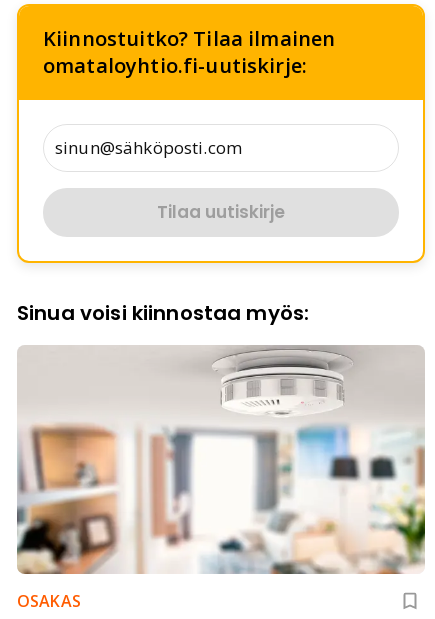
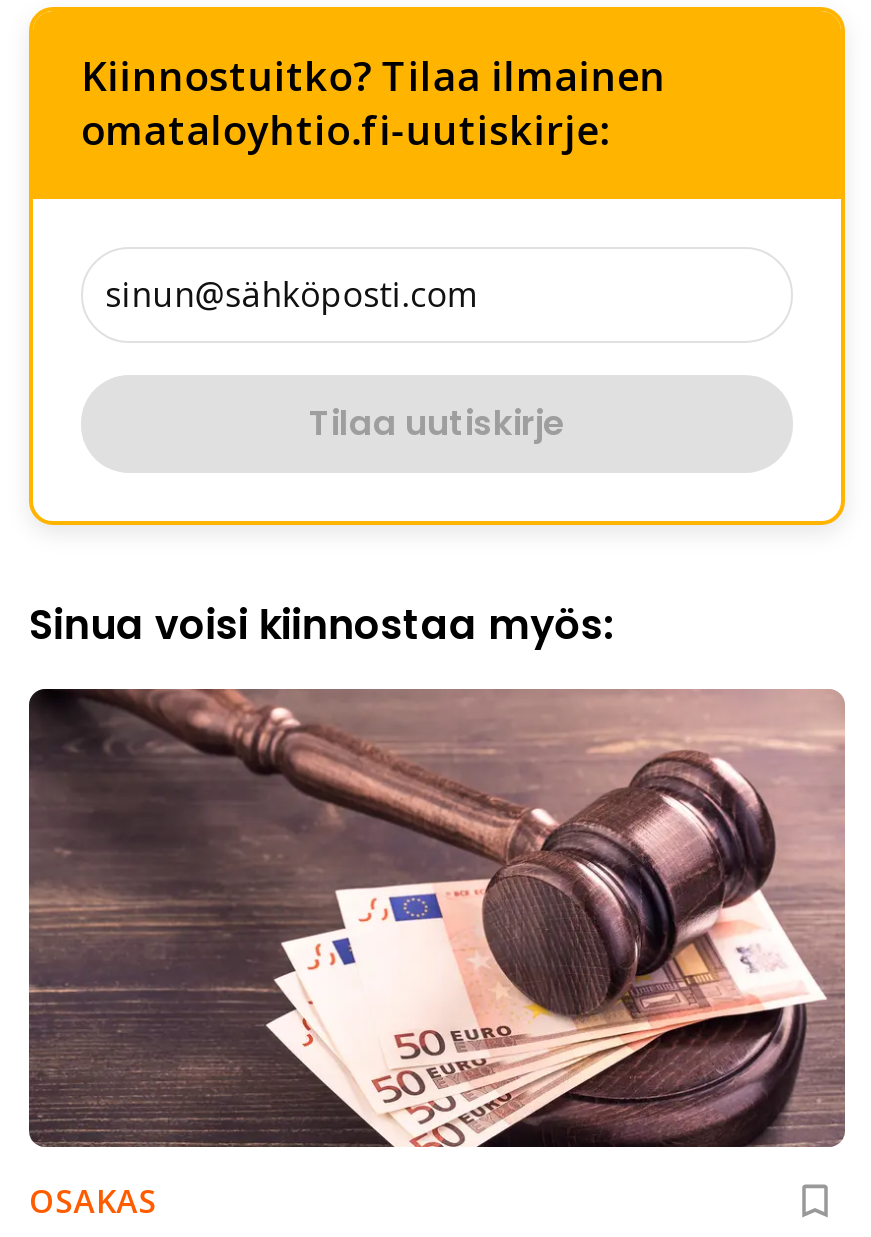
- [image]
+ [image]
